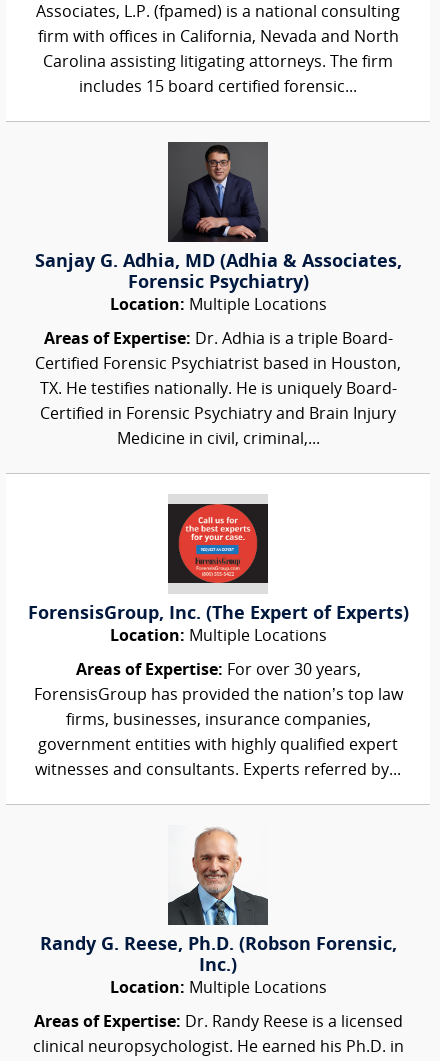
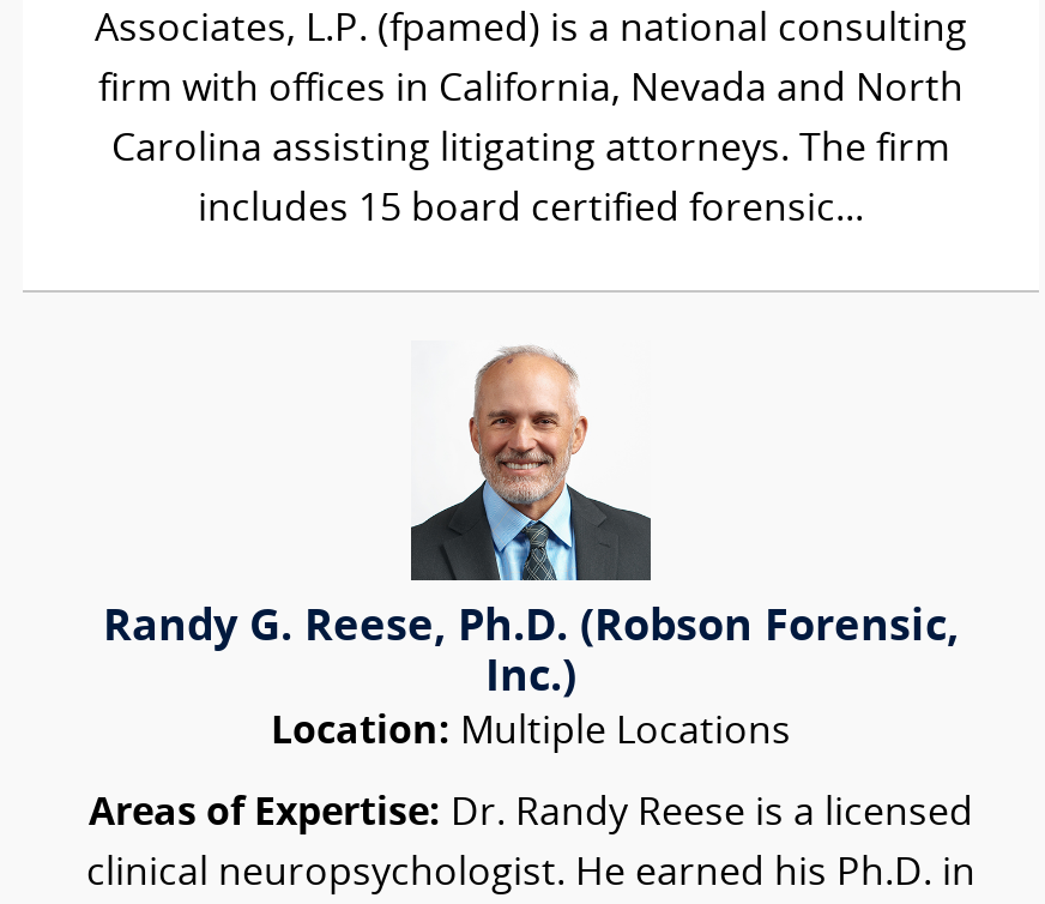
- [image]
- Sanjay G. Adhia, MD (Adhia & Associates,
- Forensic Psychiatry)
- Location: Multiple Locations
- Areas of Expertise: Dr. Adhia is a triple Board-
- Certified Forensic Psychiatrist based in Houston,
- TX. He testifies nationally. He is uniquely Board-
- Certified in Forensic Psychiatry and Brain Injury
- Medicine in civil, criminal,...

- [image]
- ForensisGroup, Inc. (The Expert of Experts)
- Location: Multiple Locations
- Areas of Expertise: For over 30 years,
- ForensisGroup has provided the nation’s top law
- firms, businesses, insurance companies,
- government entities with highly qualified expert
- witnesses and consultants. Experts referred by...
